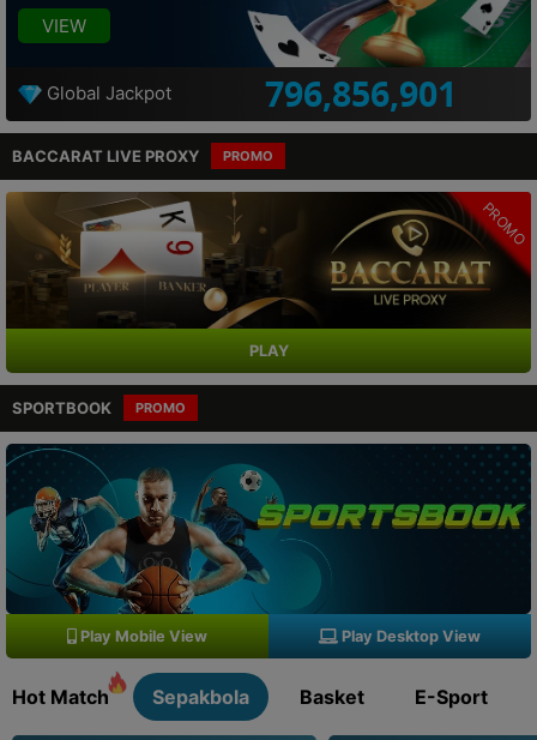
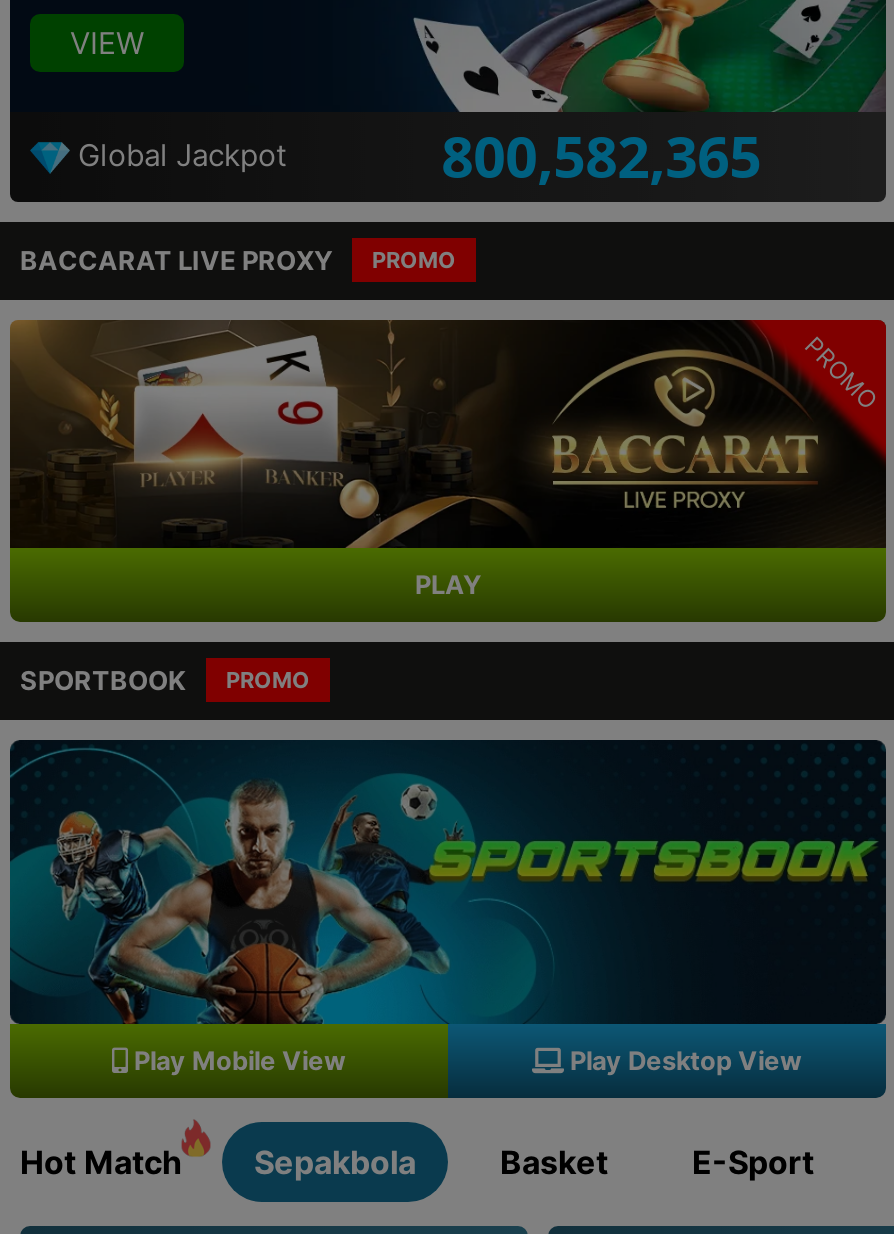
- 796,856,901
+ 800,582,365
